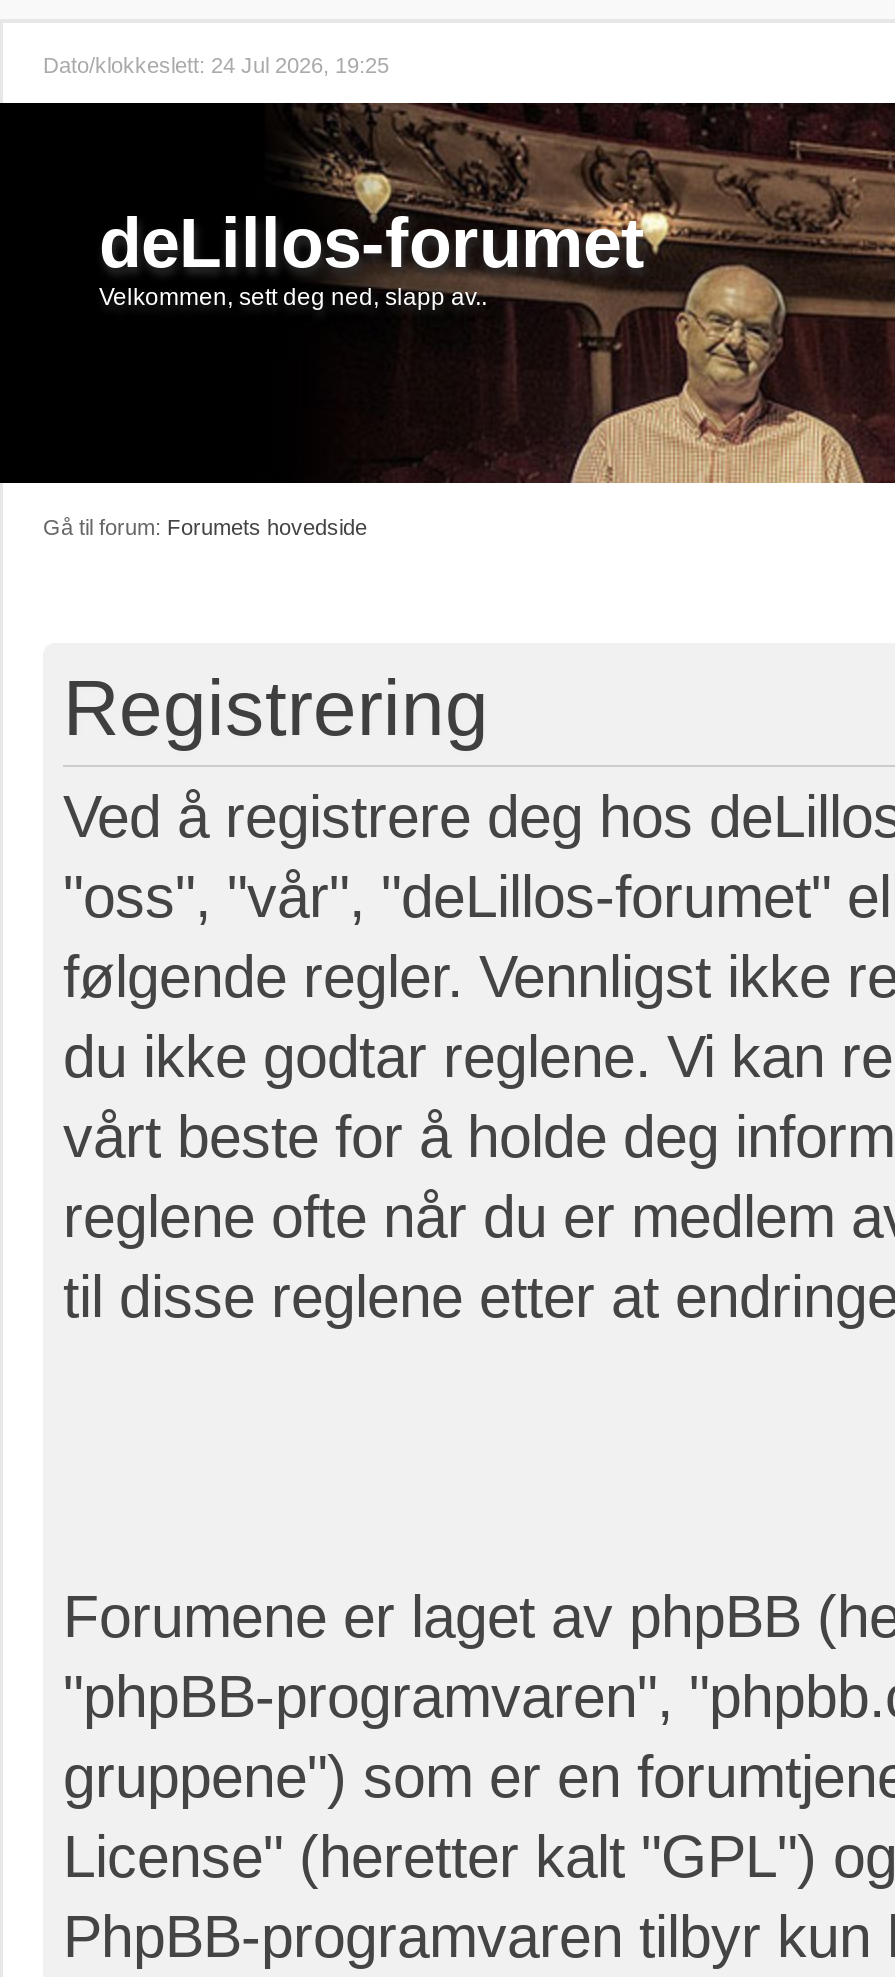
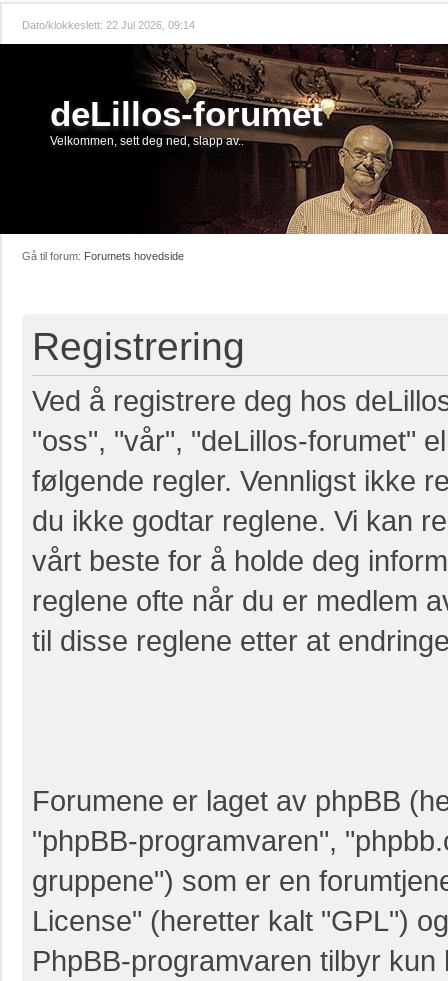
- Dato/klokkeslett: 24 Jul 2026, 19:25
+ Dato/klokkeslett: 22 Jul 2026, 09:14
